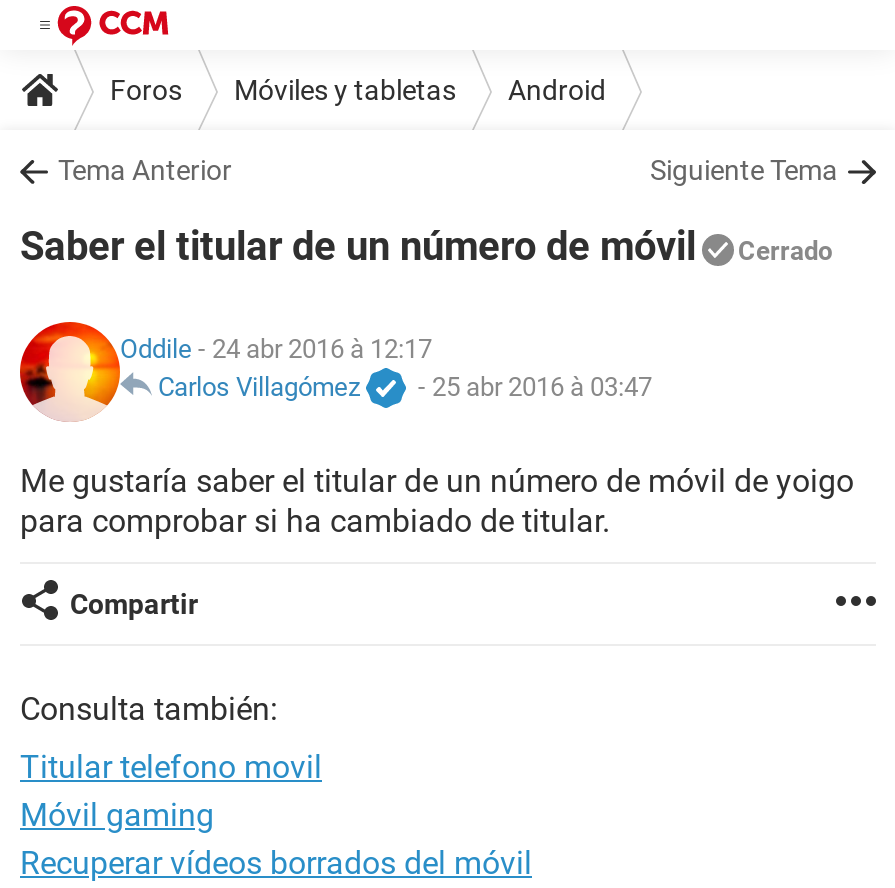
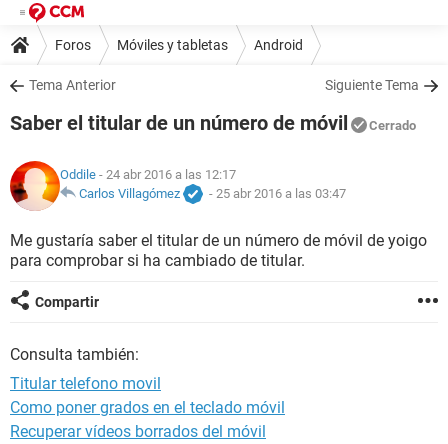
- Oddile - 24 abr 2016 à 12:17
+ Oddile - 24 abr 2016 a las 12:17

- Carlos Villagómez - 25 abr 2016 à 03:47
+ Carlos Villagómez - 25 abr 2016 a las 03:47

- Móvil gaming
+ Como poner grados en el teclado móvil
